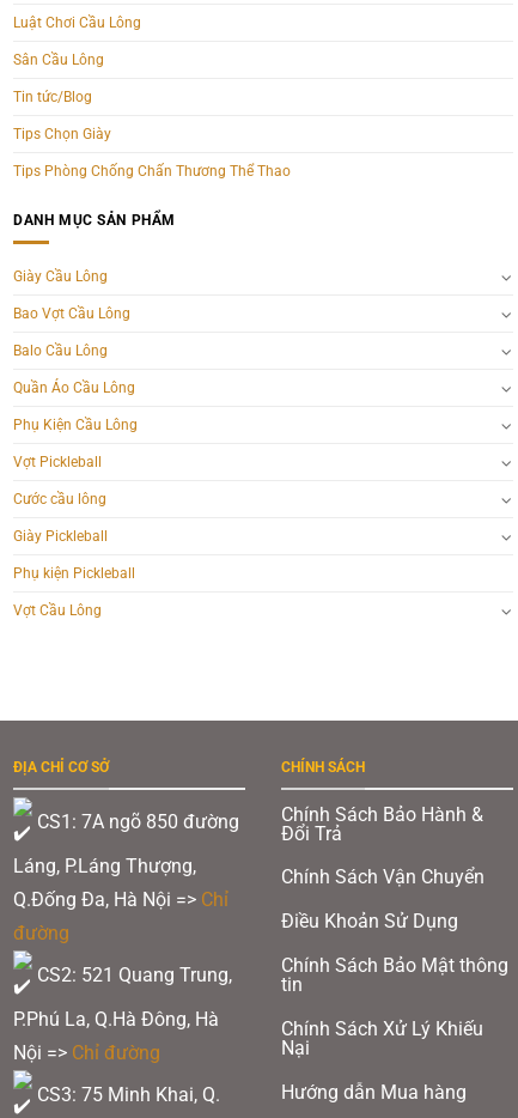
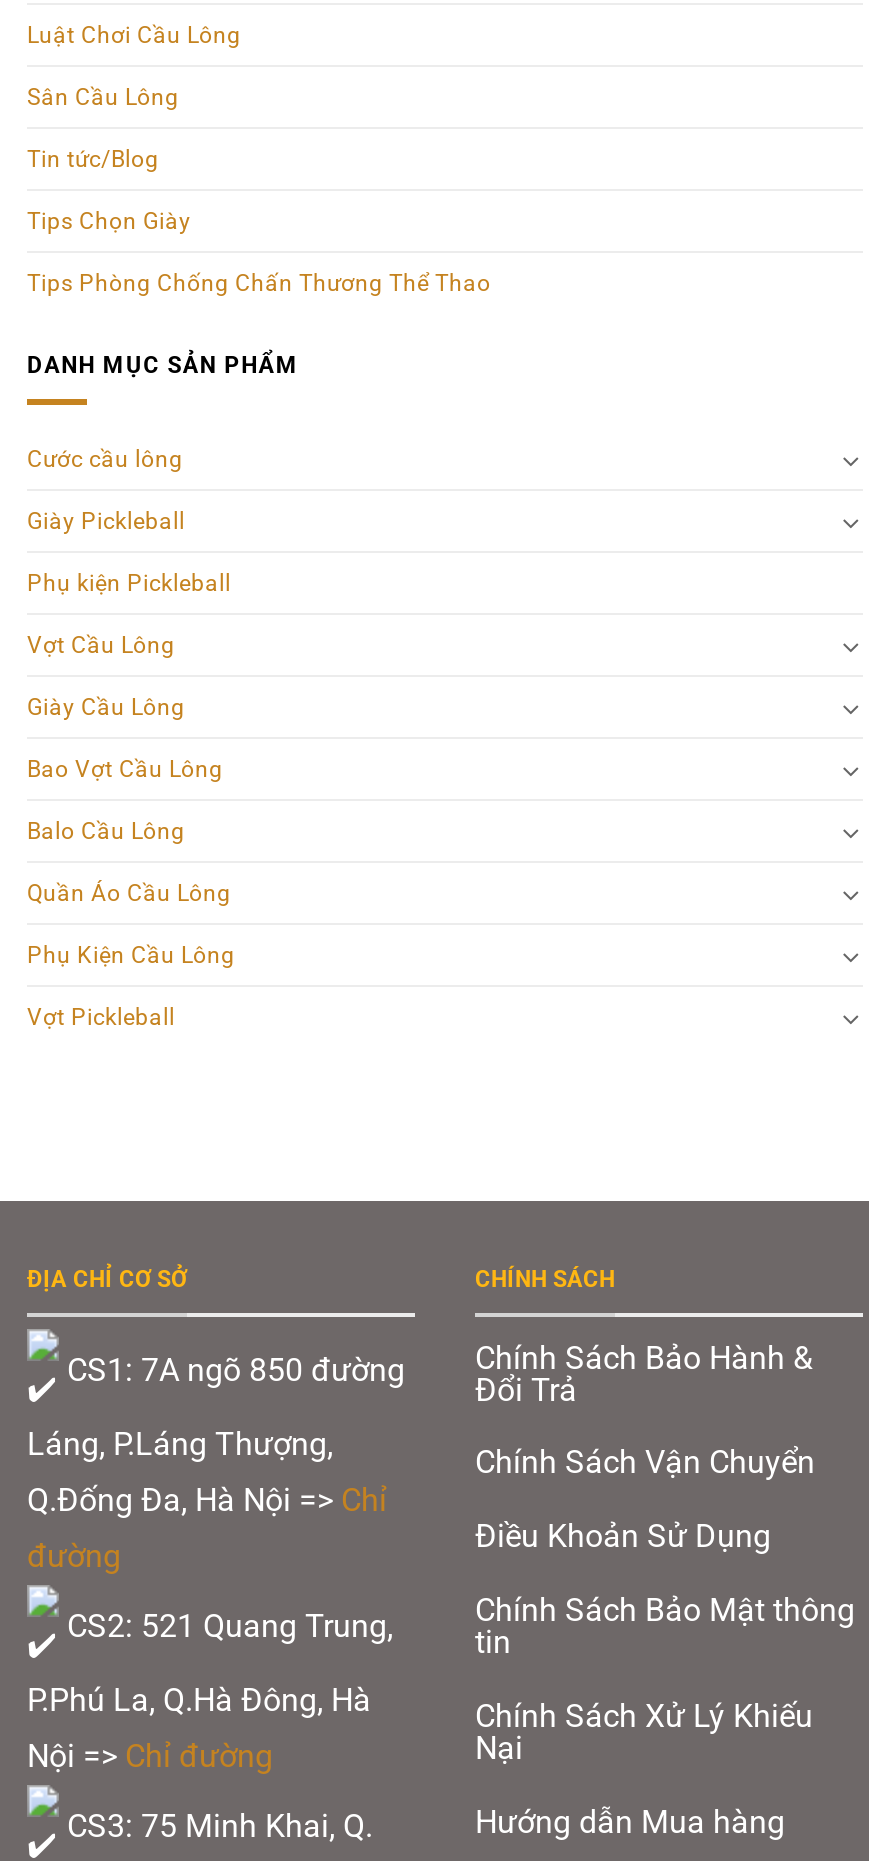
moved down: Giày Cầu Lông | Bao Vợt Cầu Lông | Balo Cầu Lông | Quần Áo Cầu Lông | Phụ Kiện Cầu Lông | Vợt Pickleball

moved up: Cước cầu lông | Giày Pickleball | Phụ kiện Pickleball | Vợt Cầu Lông
